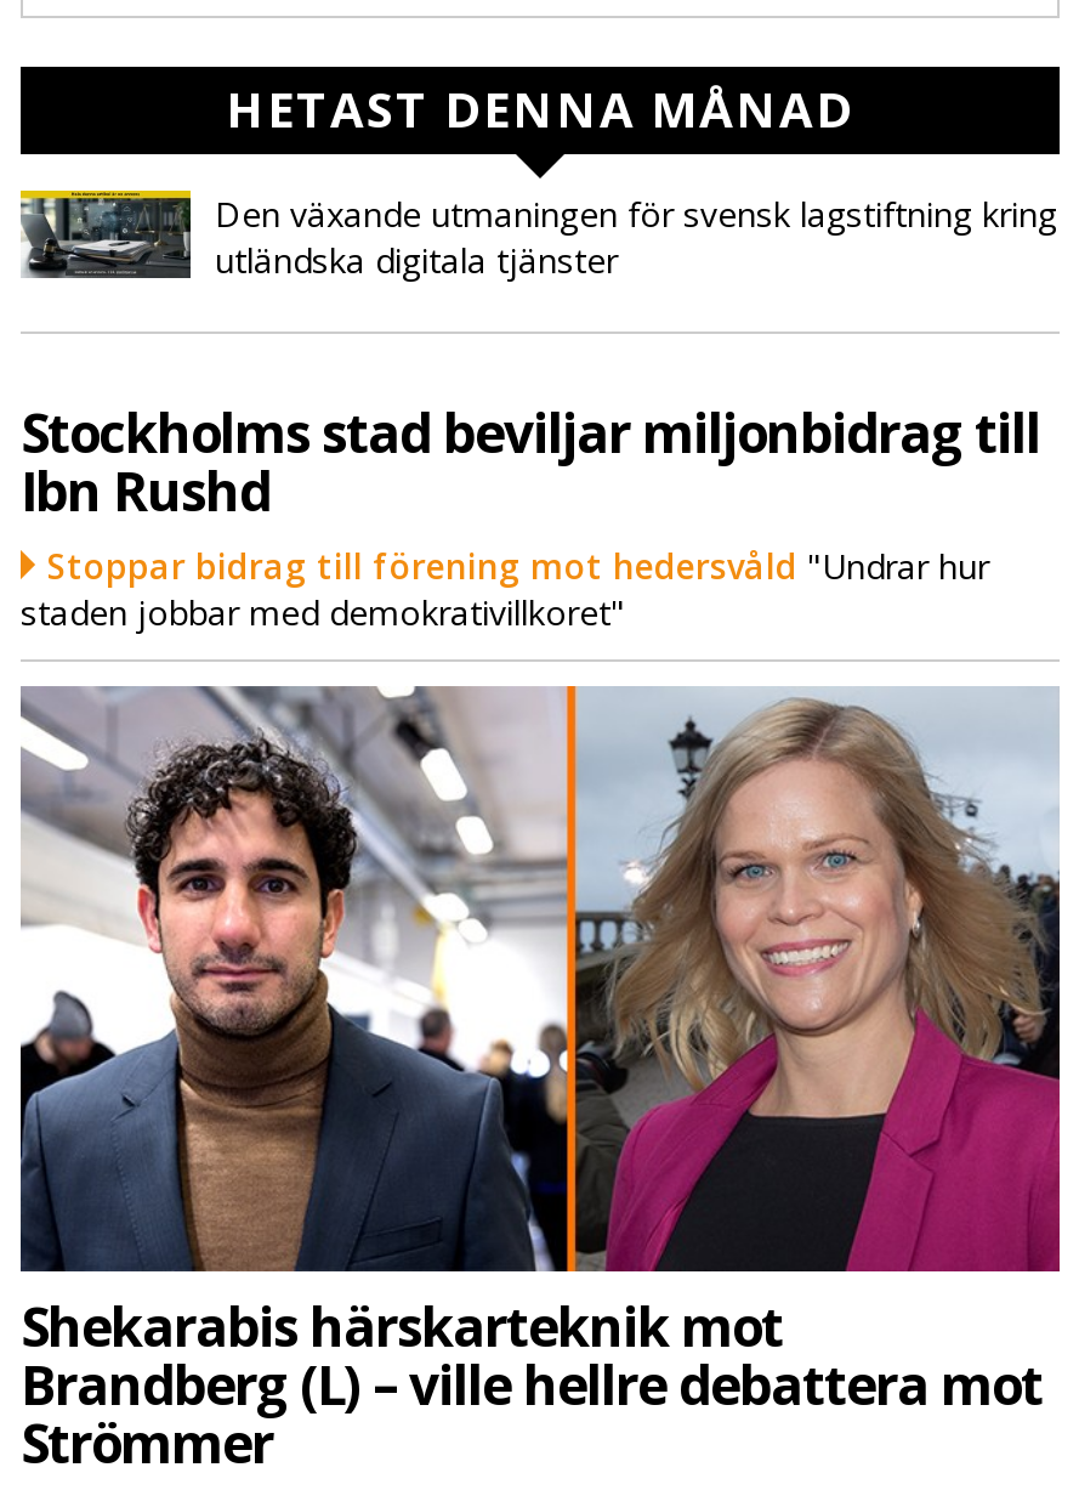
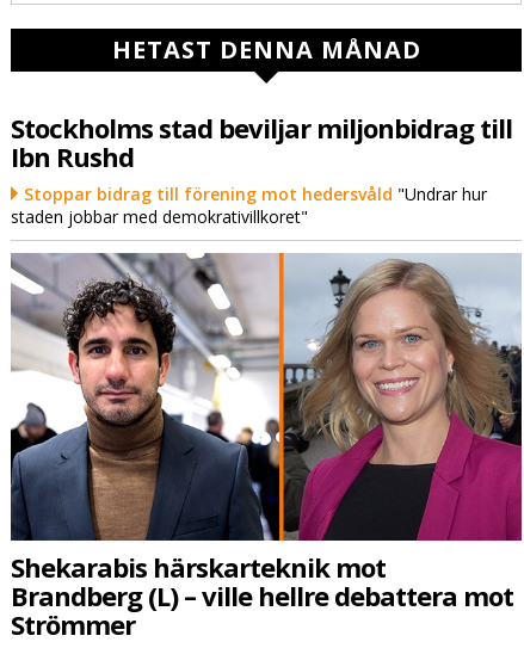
- [image]
- Den växande utmaningen för svensk lagstiftning kring
- utländska digitala tjänster
